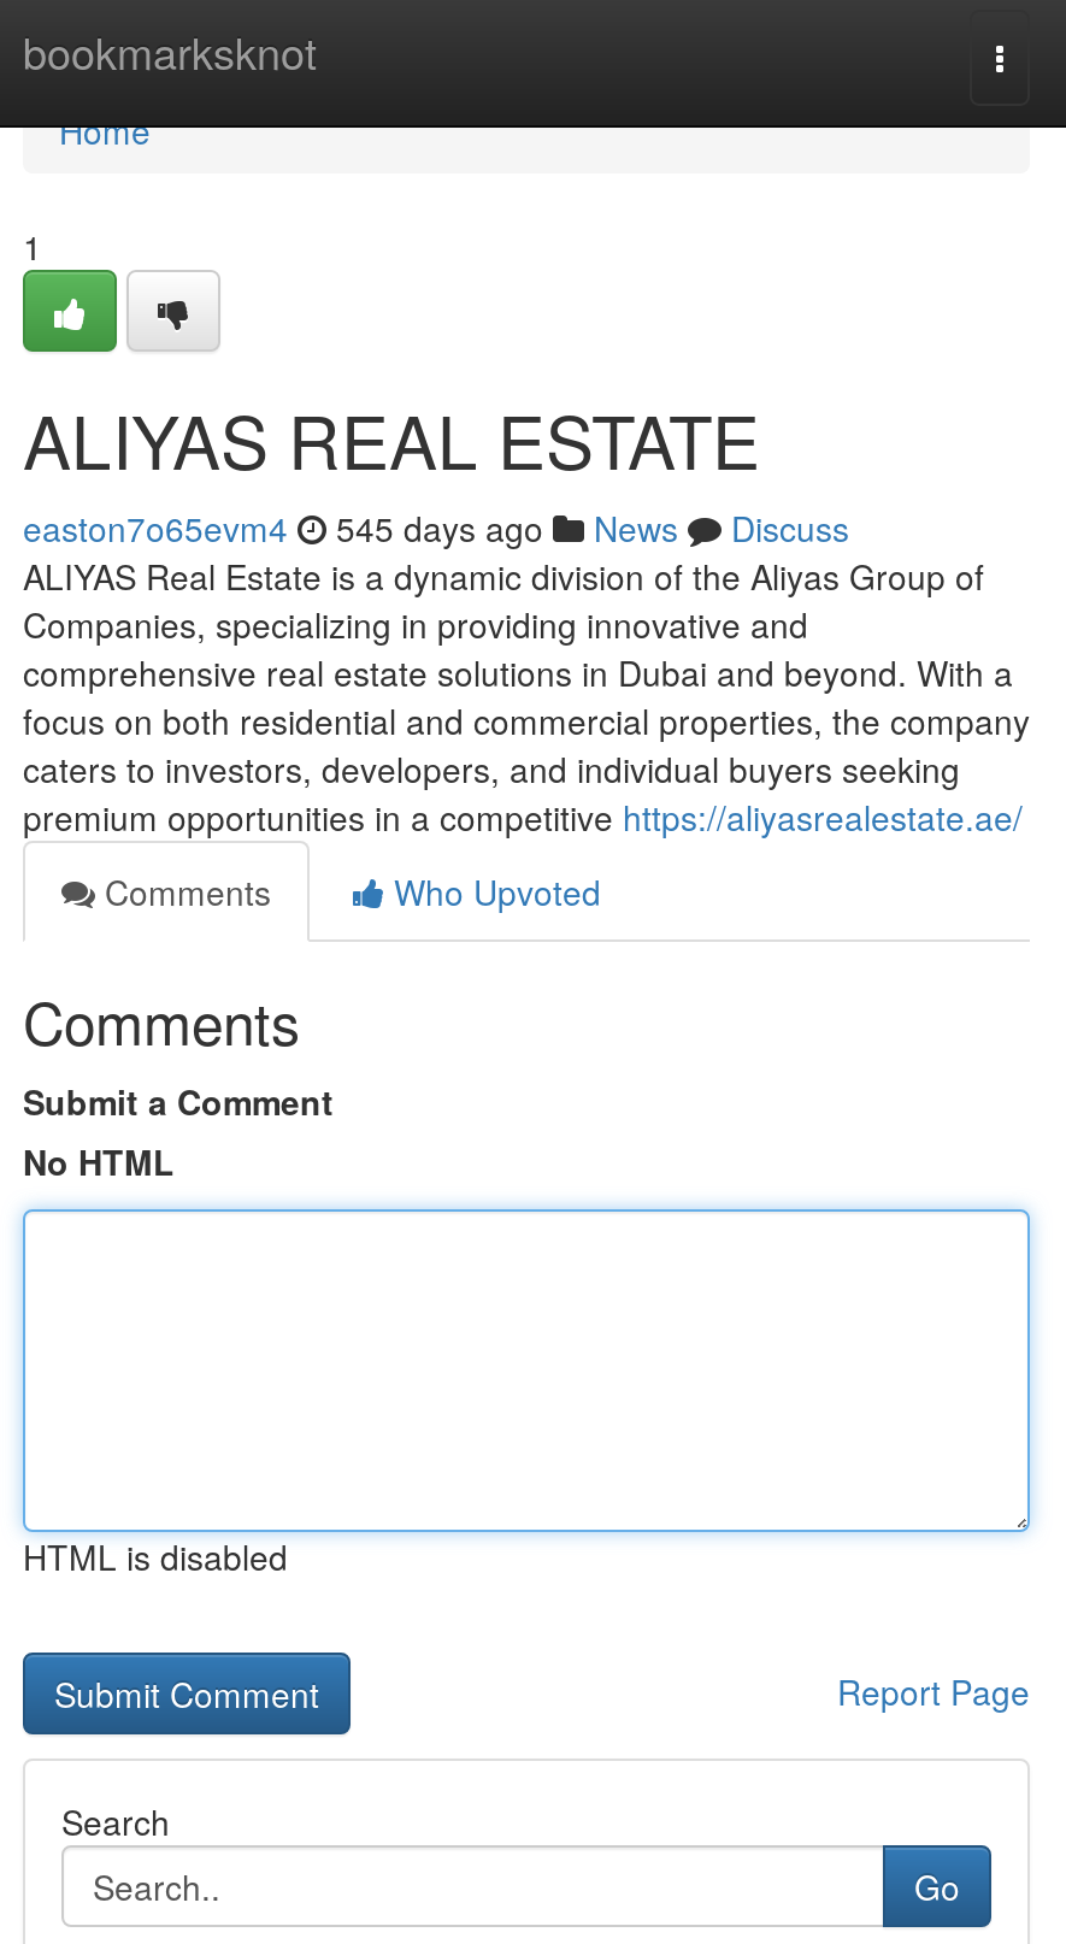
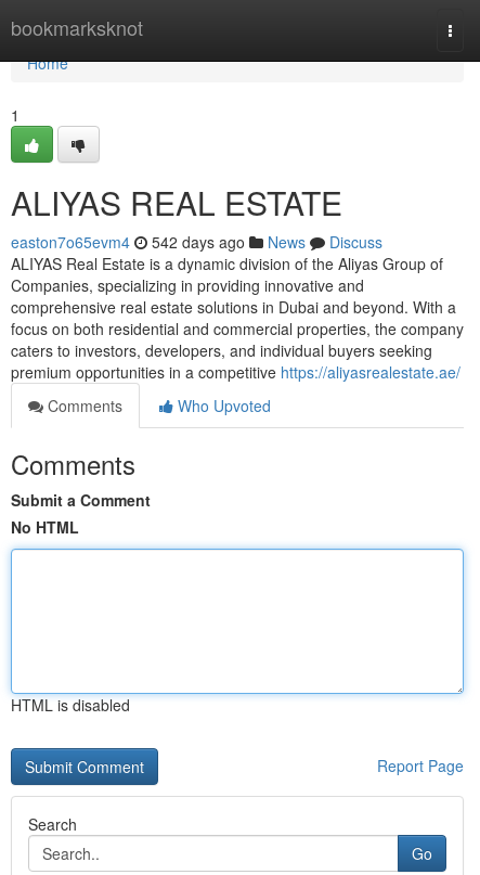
- easton7o65evm4 545 days ago News Discuss
+ easton7o65evm4 542 days ago News Discuss
